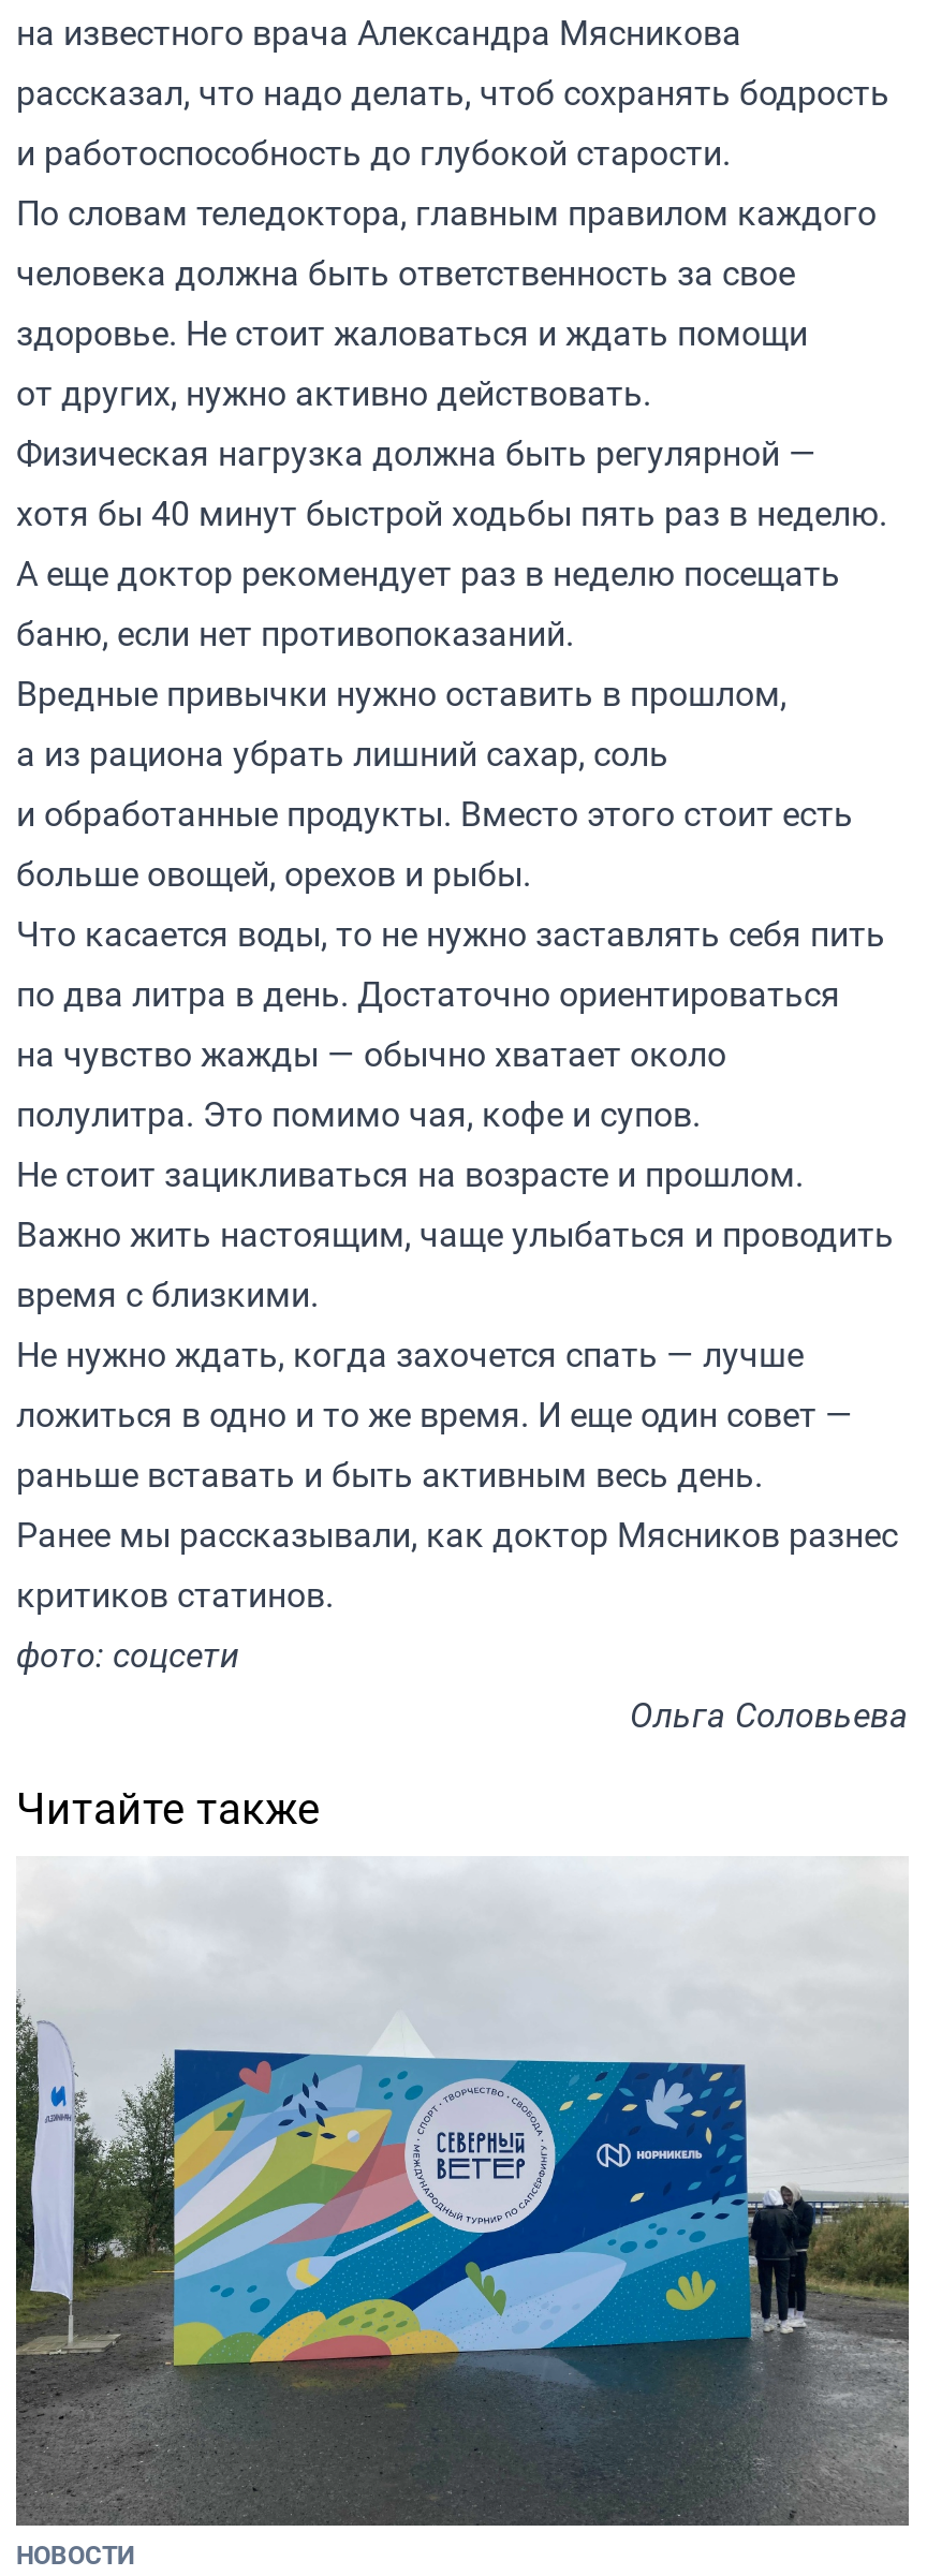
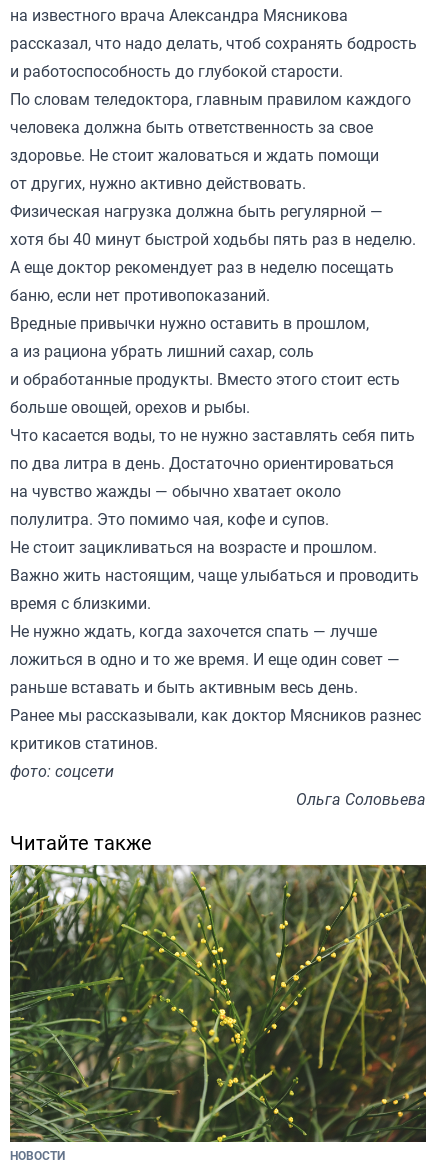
- [image]
+ [image]
